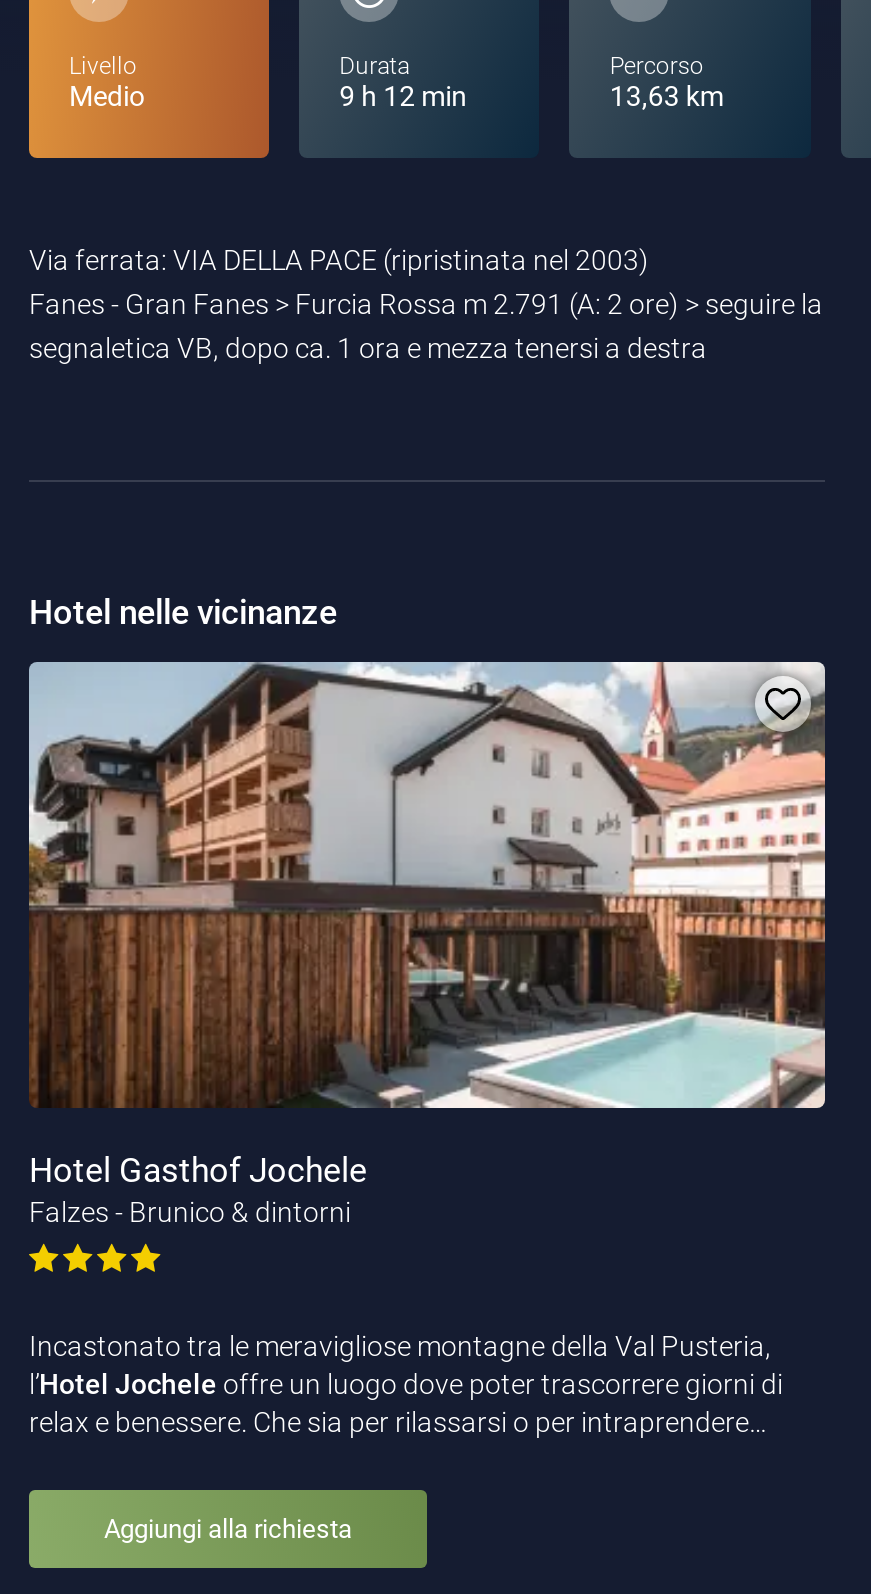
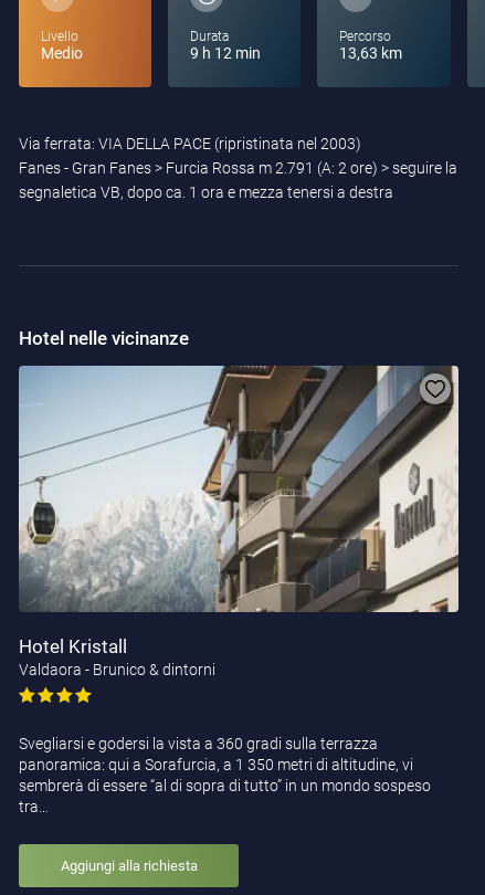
- [image]
- Hotel Gasthof Jochele
- Falzes - Brunico & dintorni
+ [image]
+ Hotel Kristall
+ Valdaora - Brunico & dintorni

- Incastonato tra le meravigliose montagne della Val Pusteria,
- l’Hotel Jochele offre un luogo dove poter trascorrere giorni di
- relax e benessere. Che sia per rilassarsi o per intraprendere…
+ Svegliarsi e godersi la vista a 360 gradi sulla terrazza
+ panoramica: qui a Sorafurcia, a 1 350 metri di altitudine, vi
+ sembrerà di essere “al di sopra di tutto” in un mondo sospeso
+ tra…
